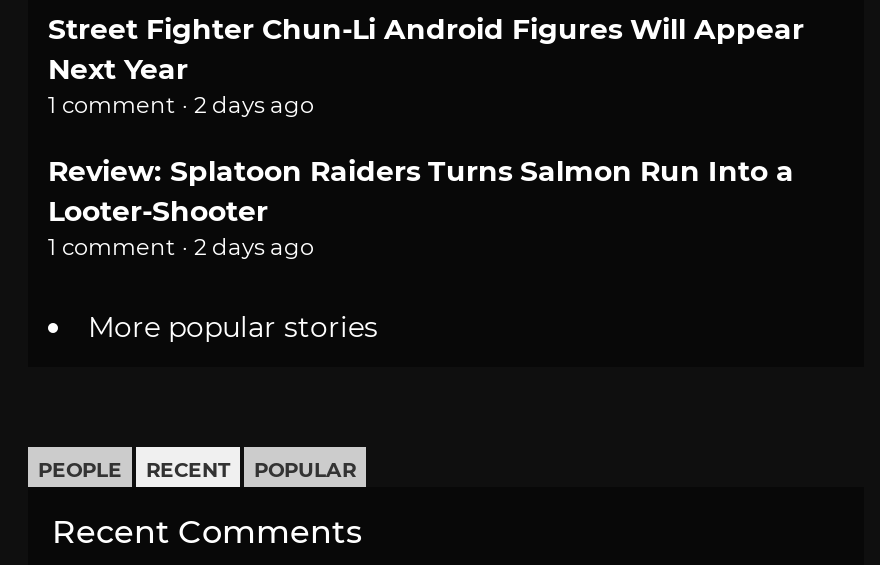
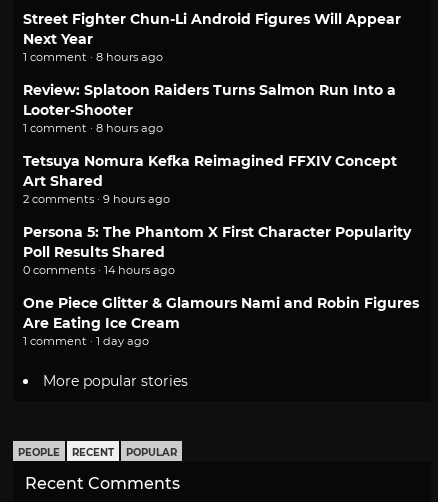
- 1 comment · 2 days ago
+ 1 comment · 8 hours ago

- 1 comment · 2 days ago
+ 1 comment · 8 hours ago
+ Tetsuya Nomura Kefka Reimagined FFXIV Concept
+ Art Shared
+ 2 comments · 9 hours ago
+ Persona 5: The Phantom X First Character Popularity
+ Poll Results Shared
+ 0 comments · 14 hours ago
+ One Piece Glitter & Glamours Nami and Robin Figures
+ Are Eating Ice Cream
+ 1 comment · 1 day ago
